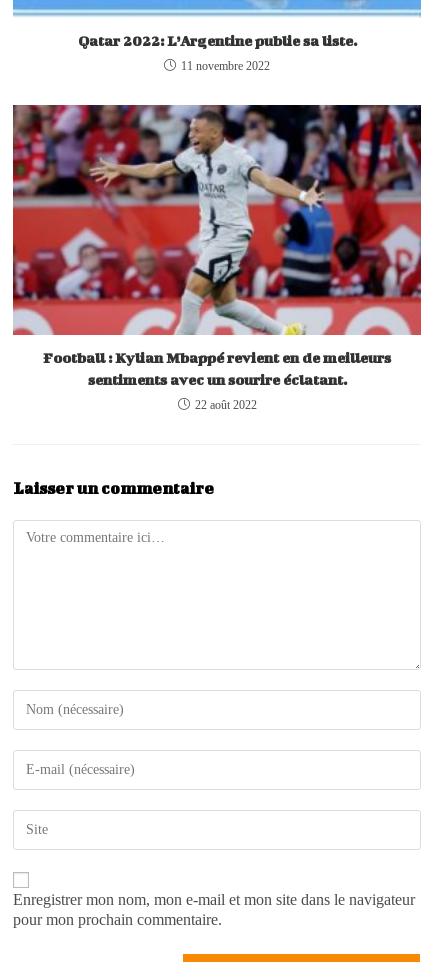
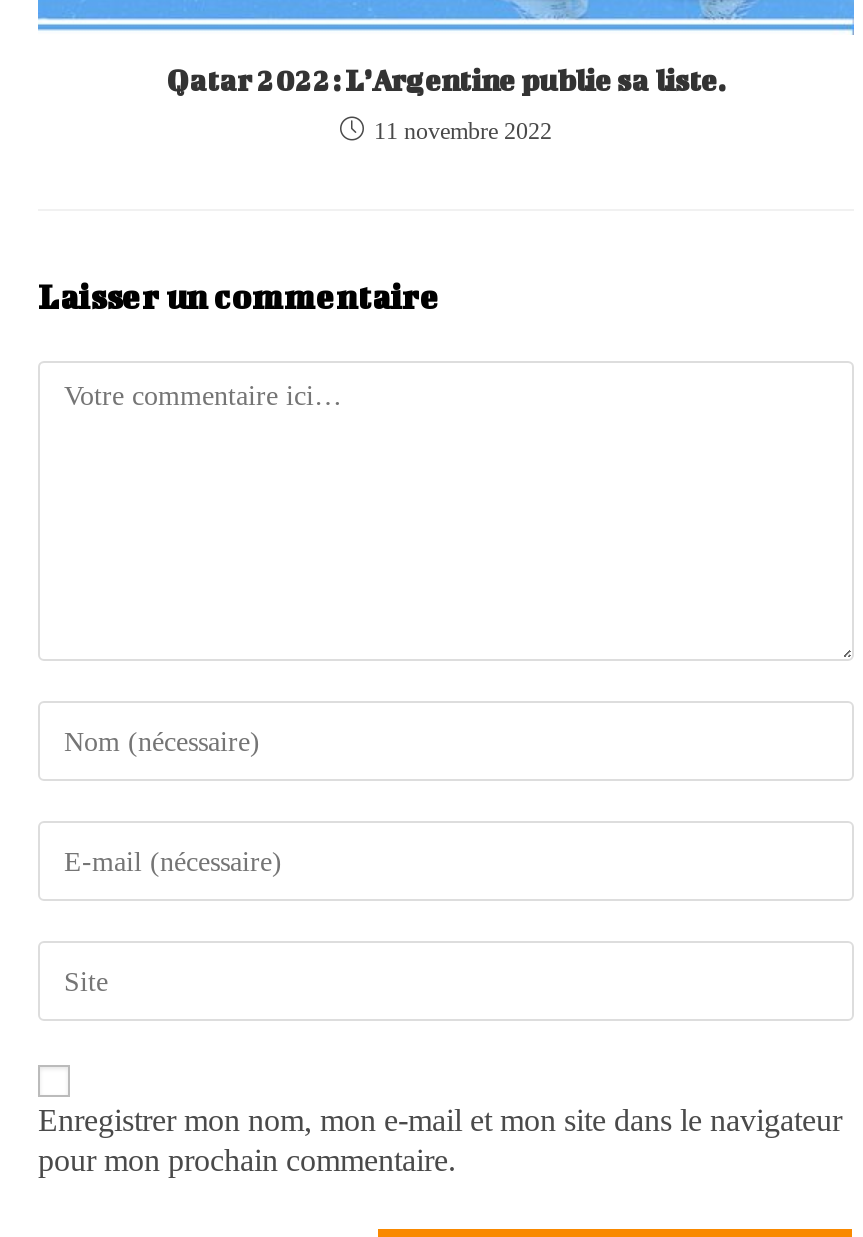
- [image]
- Football : Kylian Mbappé revient en de meilleurs
- sentiments avec un sourire éclatant.
- 22 août 2022
